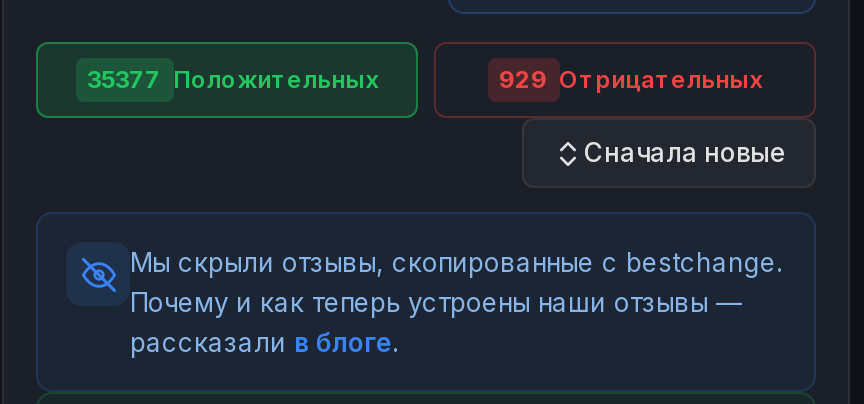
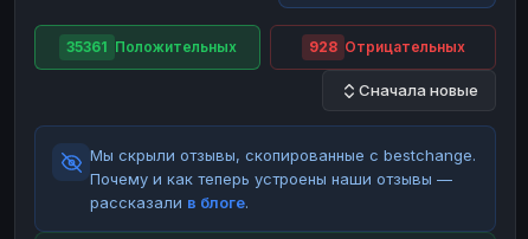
- 35377 Положительных
+ 35361 Положительных

- 929 Отрицательных
+ 928 Отрицательных
